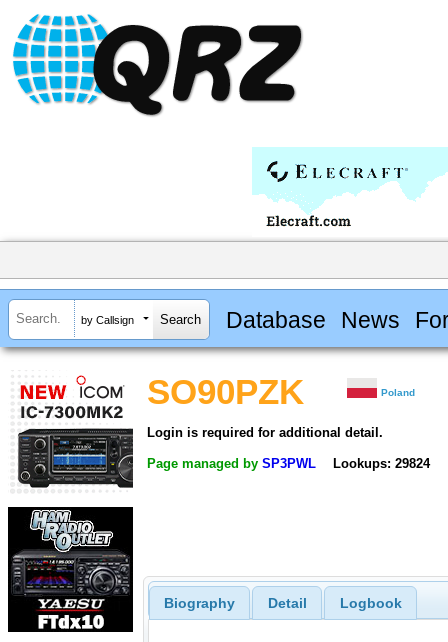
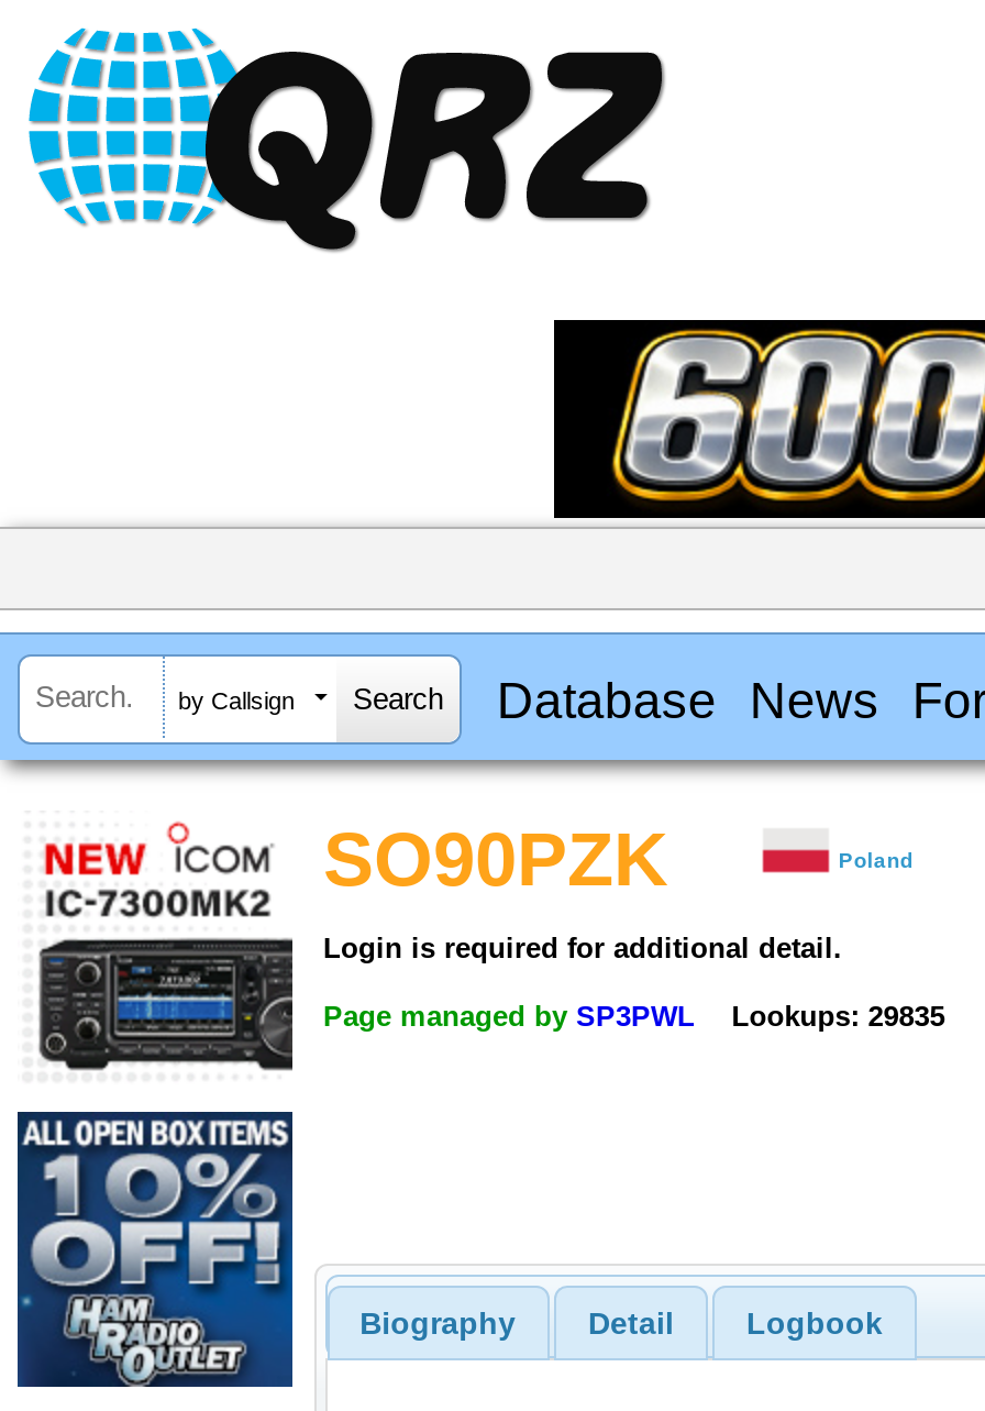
- [image]
+ [image]

- Page managed by SP3PWL Lookups: 29824
+ Page managed by SP3PWL Lookups: 29835

- [image]
+ [image]
